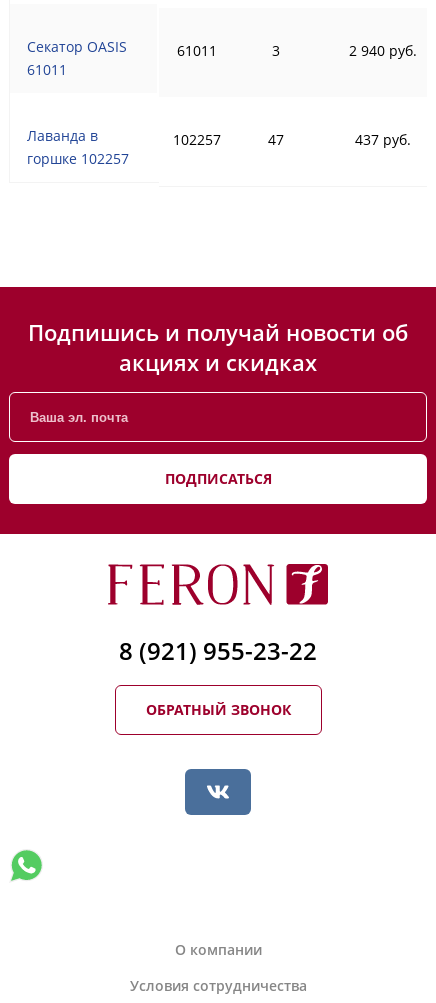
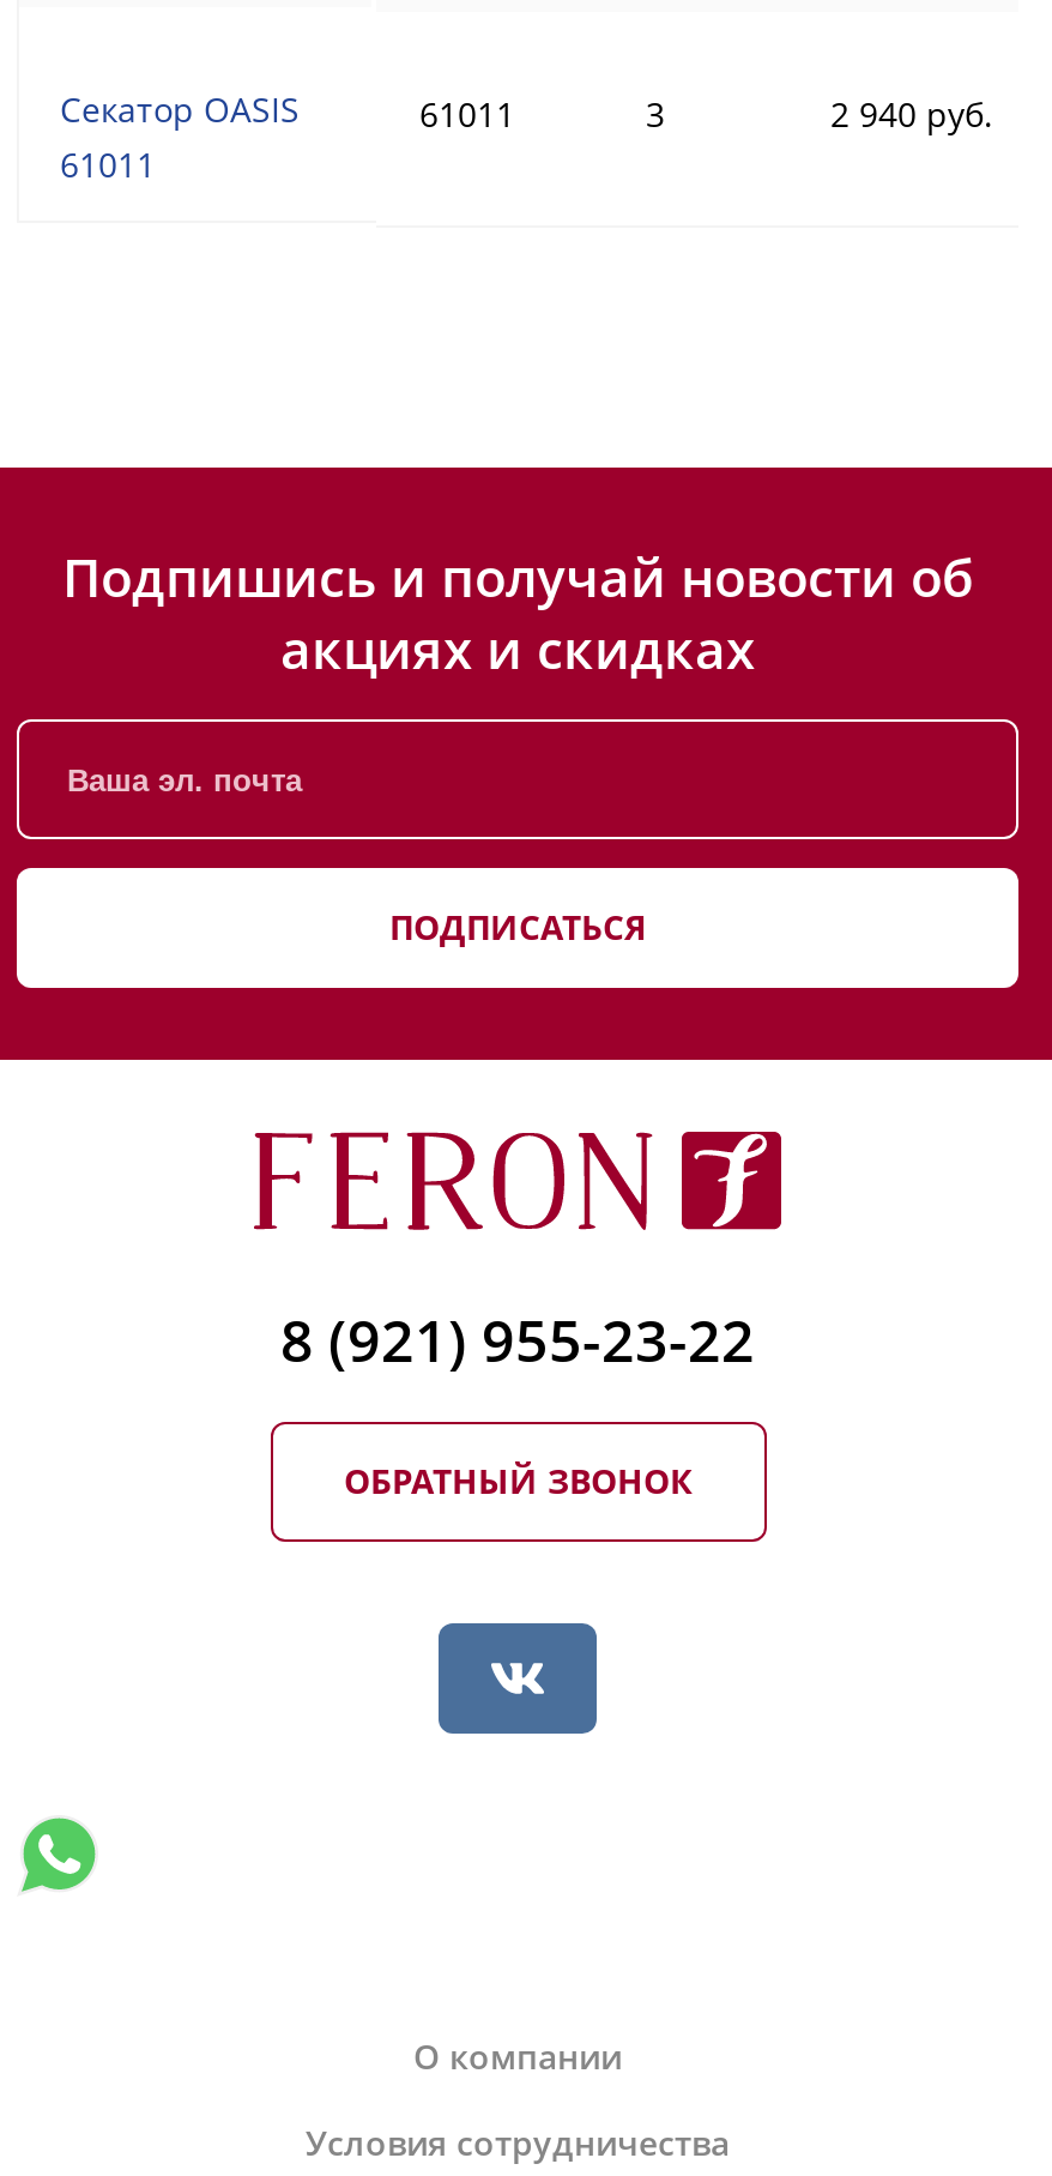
- Лаванда в
- горшке 102257

- 102257
- 47
- 437 руб.
